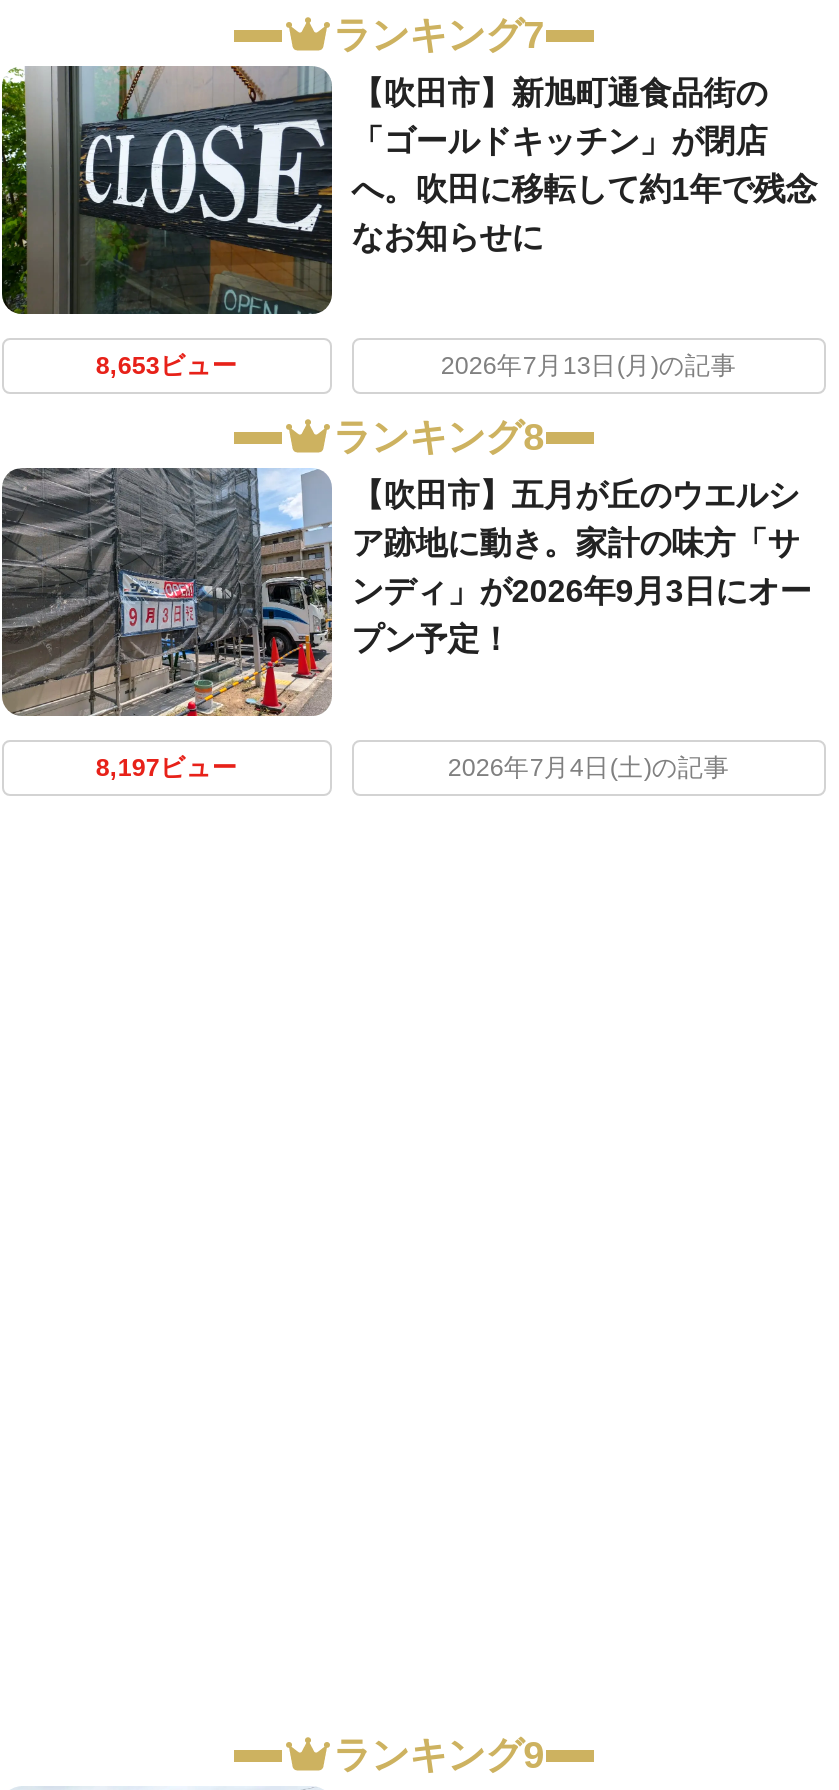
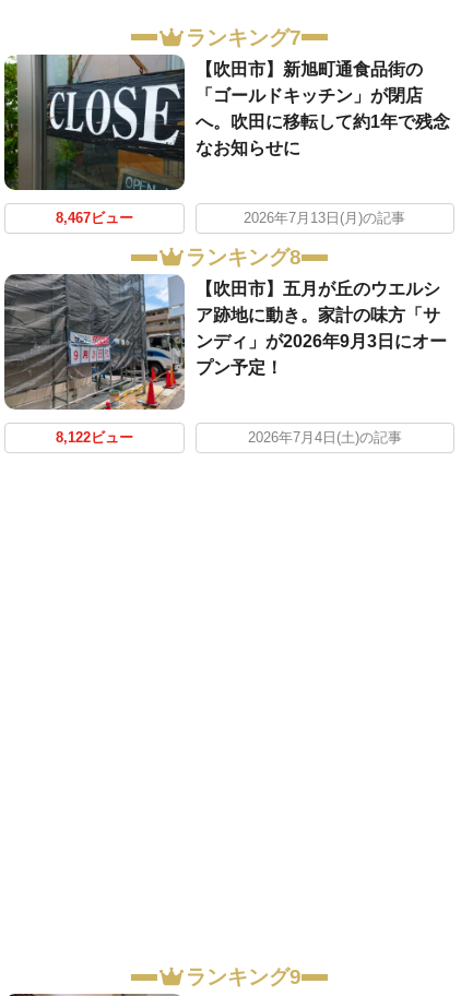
- 8,653ビュー
+ 8,467ビュー

- 8,197ビュー
+ 8,122ビュー
